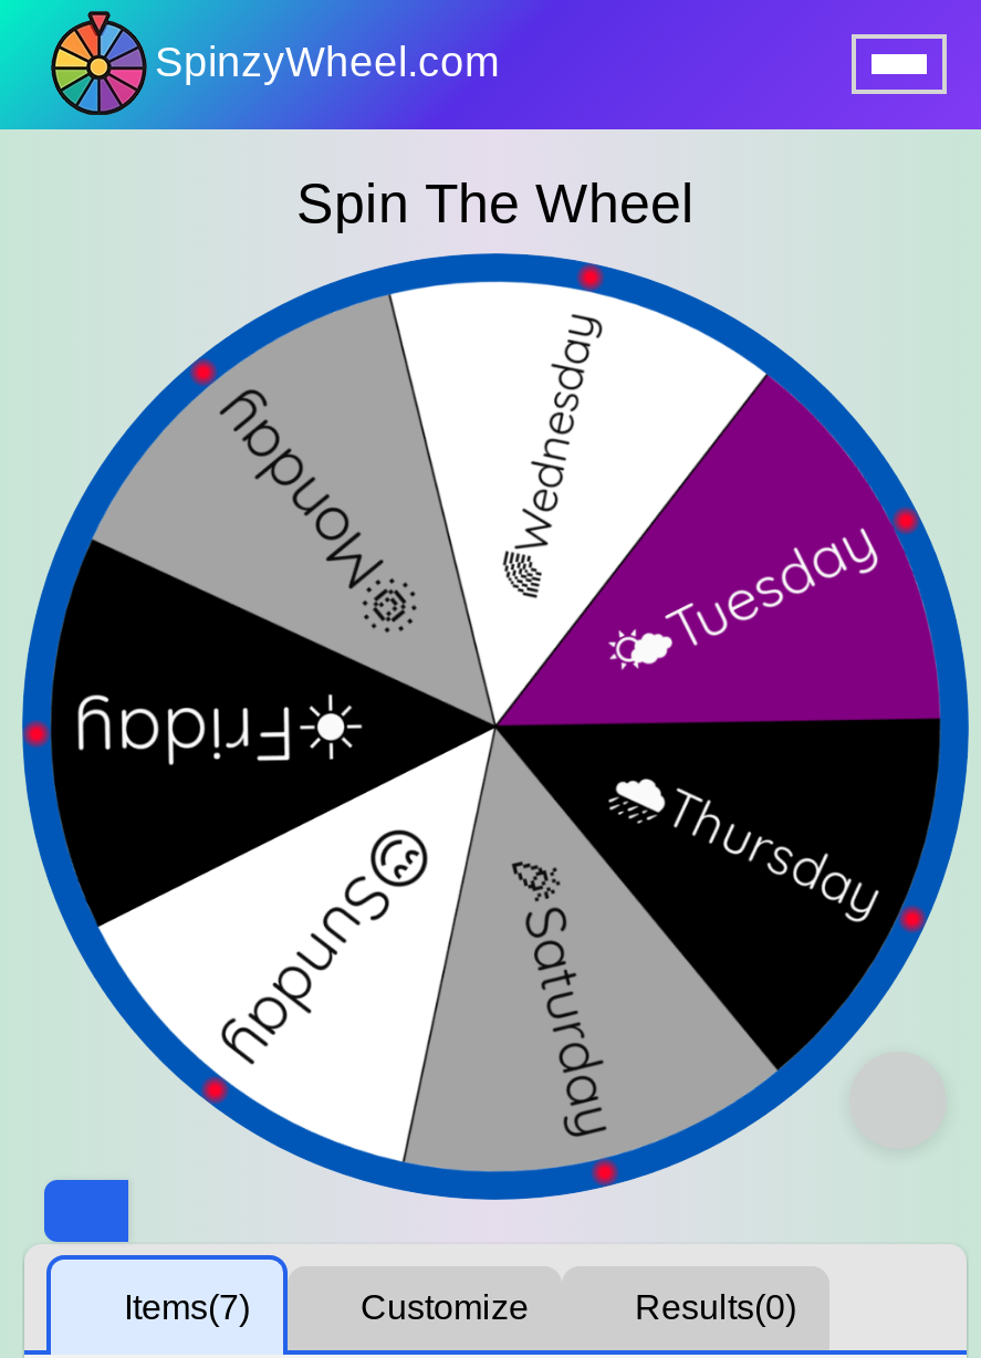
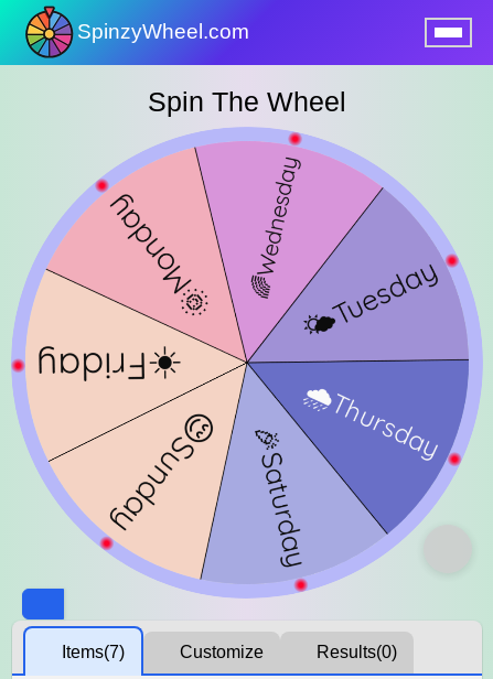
- [image]
+ [image]
